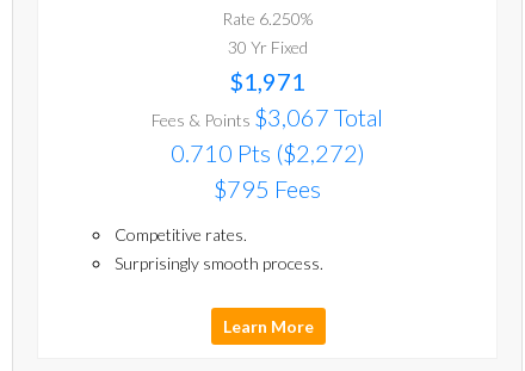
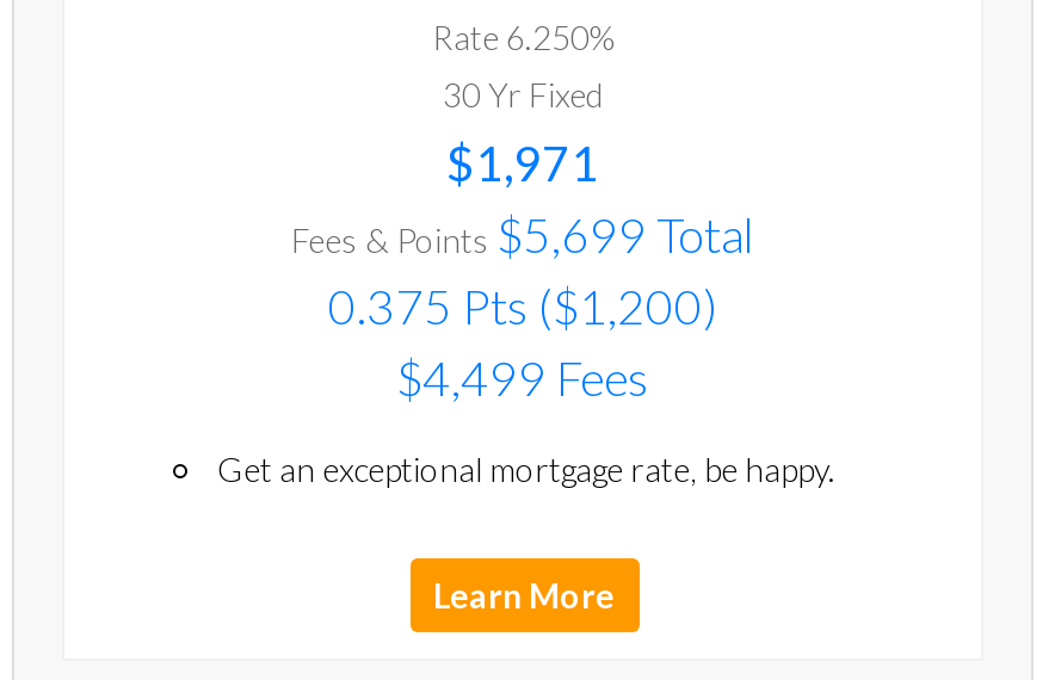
- Fees & Points $3,067 Total
- 0.710 Pts ($2,272)
- $795 Fees
+ Fees & Points $5,699 Total
+ 0.375 Pts ($1,200)
+ $4,499 Fees

- Competitive rates.
- Surprisingly smooth process.
+ Get an exceptional mortgage rate, be happy.
